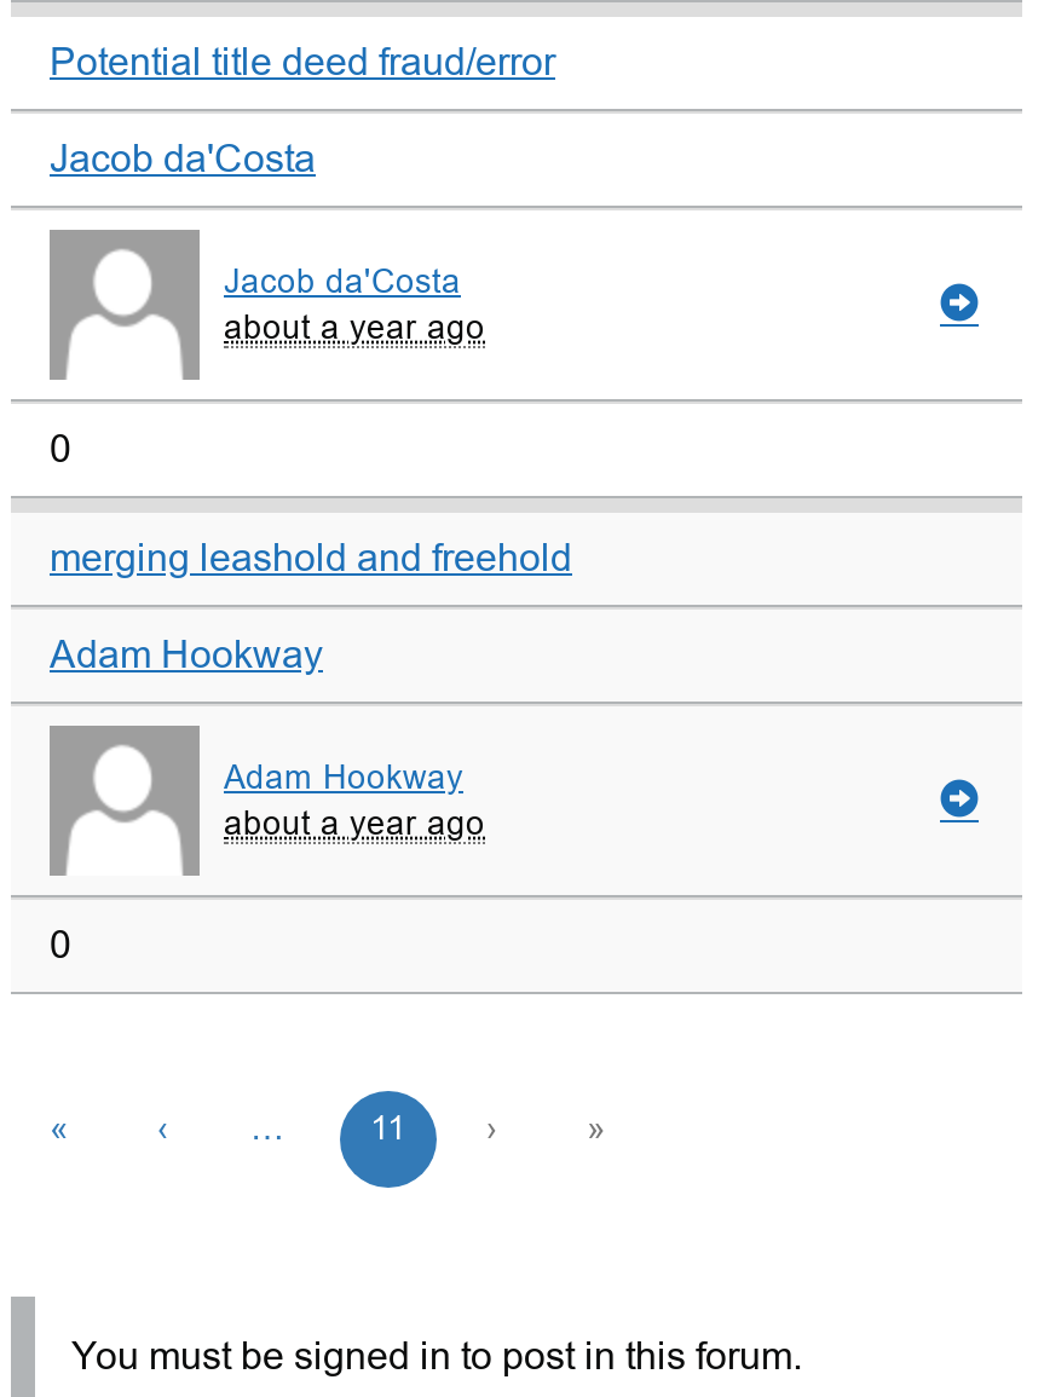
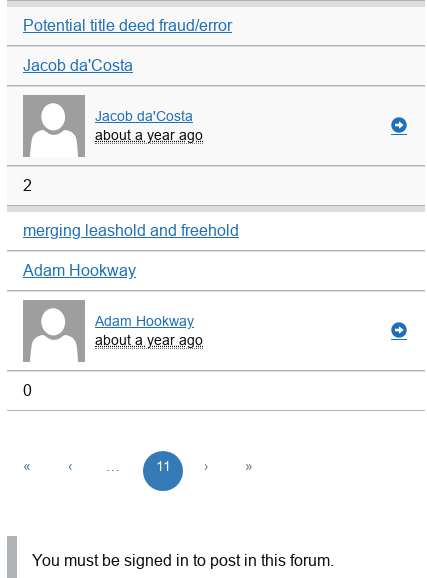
- 0
+ 2
